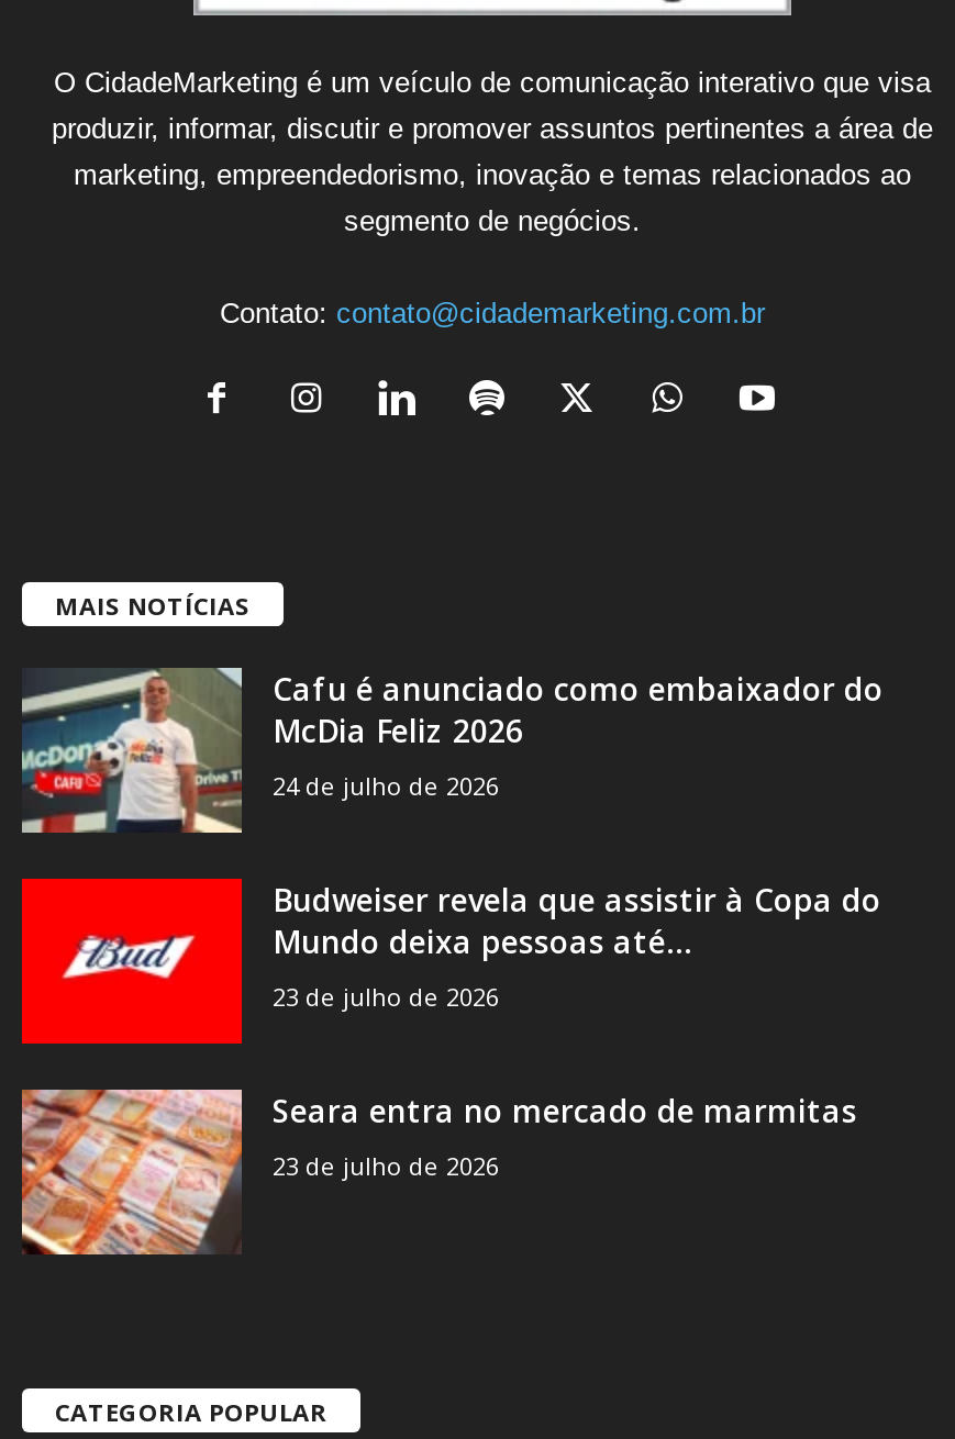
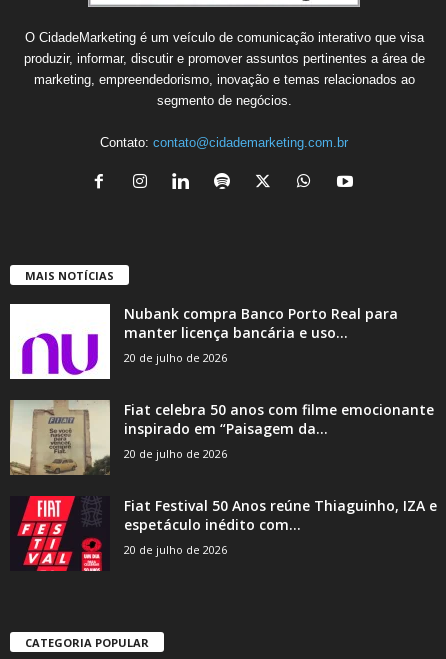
- [image]
- Cafu é anunciado como embaixador do
- McDia Feliz 2026
- 24 de julho de 2026
+ [image]
+ Nubank compra Banco Porto Real para
+ manter licença bancária e uso...
+ 20 de julho de 2026

- [image]
- Budweiser revela que assistir à Copa do
- Mundo deixa pessoas até...
- 23 de julho de 2026
+ [image]
+ Fiat celebra 50 anos com filme emocionante
+ inspirado em “Paisagem da...
+ 20 de julho de 2026

- [image]
- Seara entra no mercado de marmitas
- 23 de julho de 2026
+ [image]
+ Fiat Festival 50 Anos reúne Thiaguinho, IZA e
+ espetáculo inédito com...
+ 20 de julho de 2026
